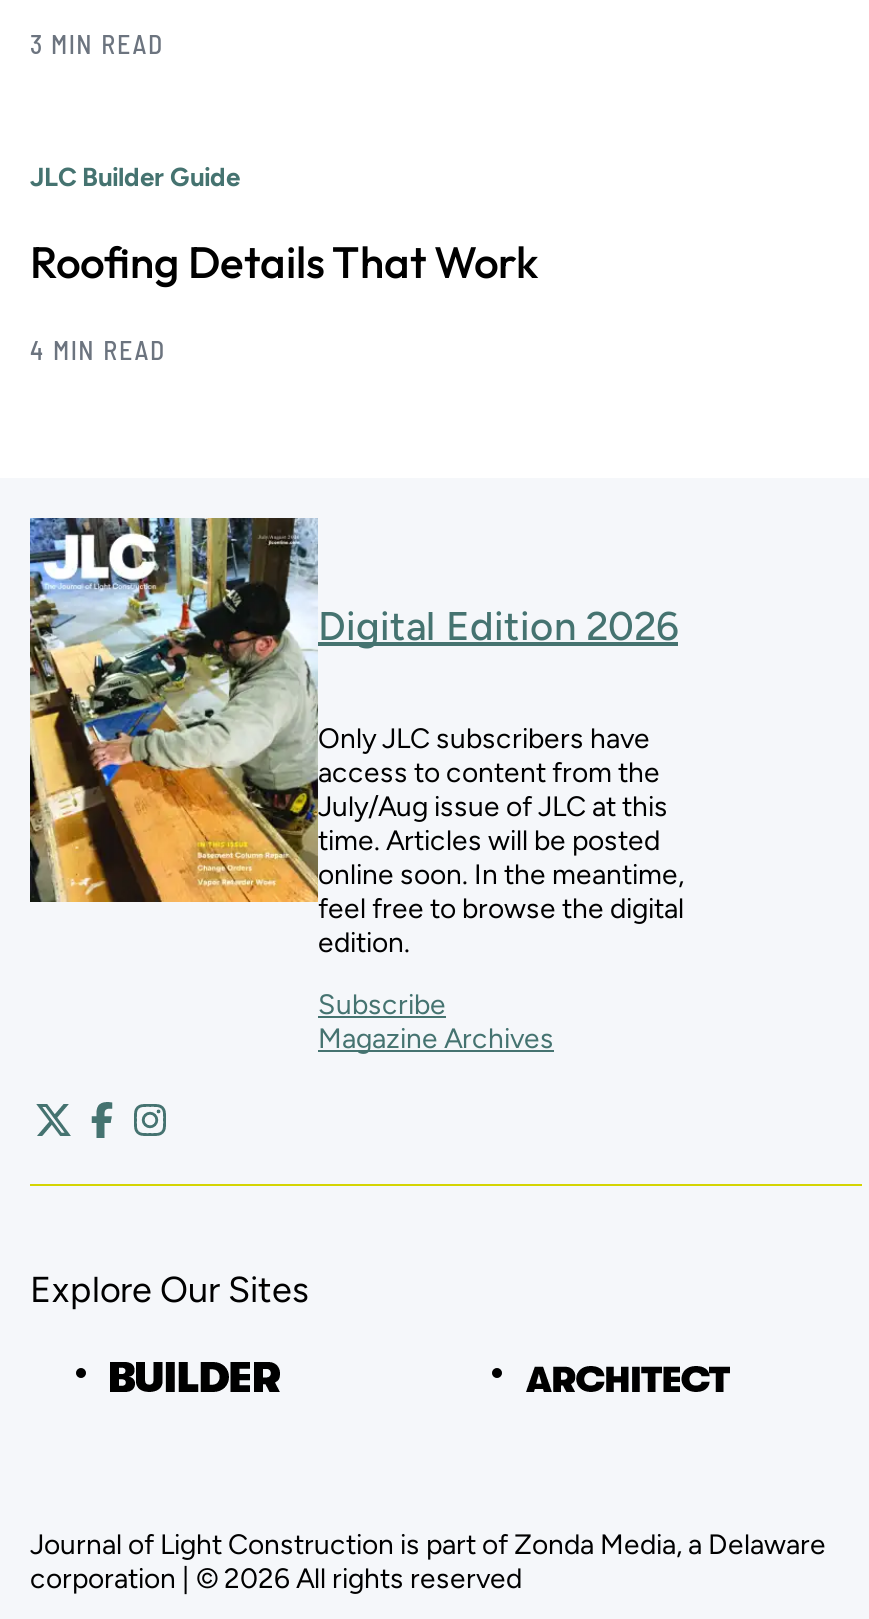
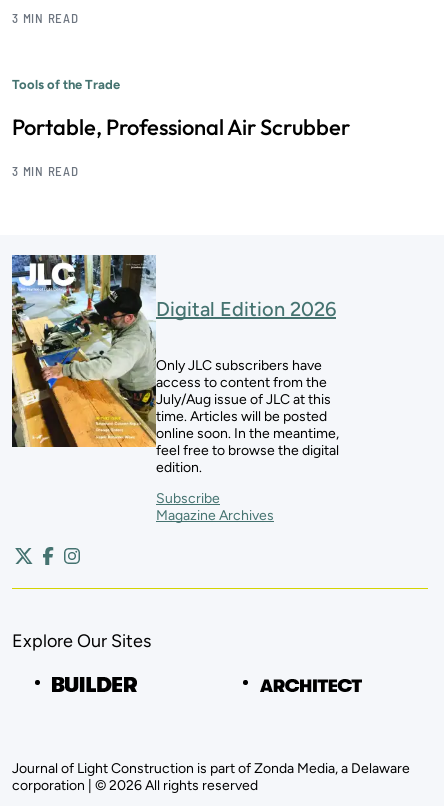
- JLC Builder Guide
+ Tools of the Trade

- Roofing Details That Work
+ Portable, Professional Air Scrubber

- 4 MIN READ
+ 3 MIN READ
